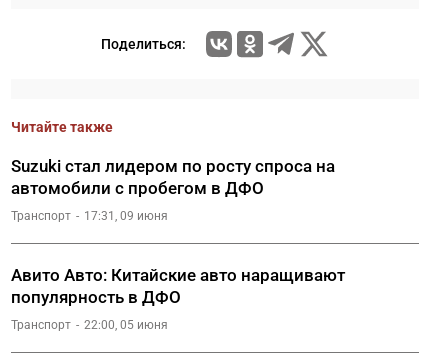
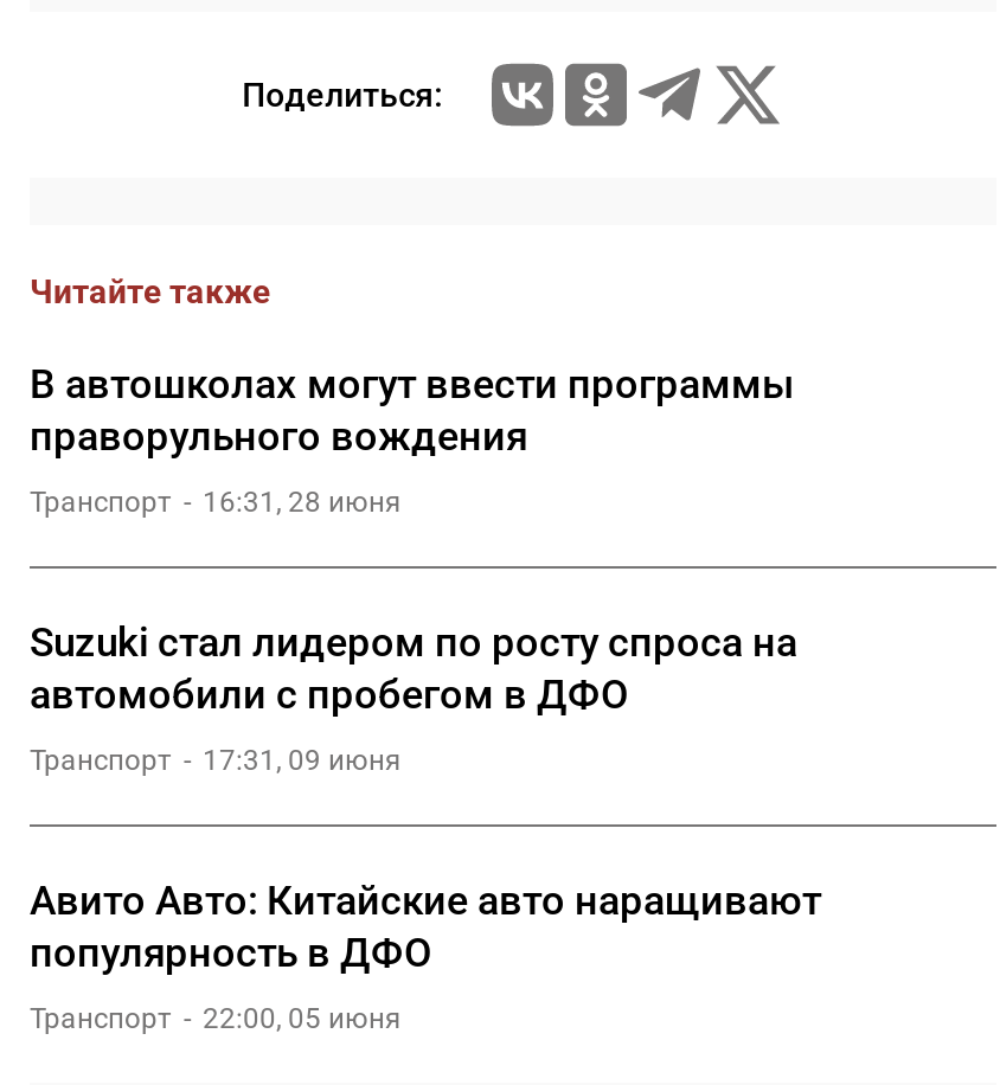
+ В автошколах могут ввести программы
+ праворульного вождения
+ Транспорт
+ 16:31, 28 июня
